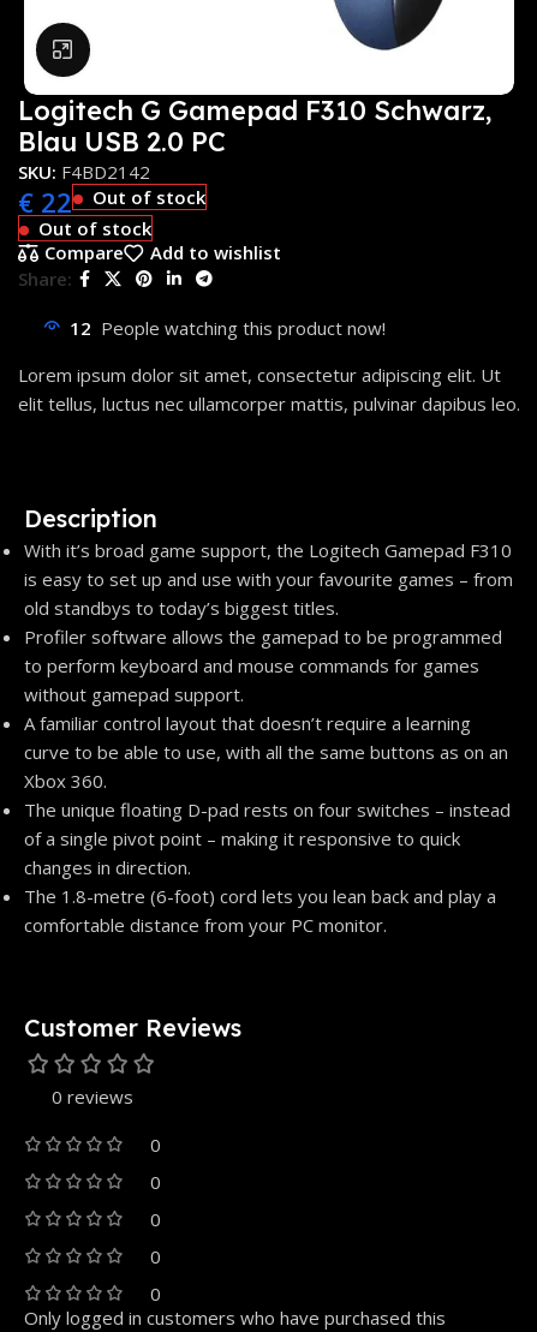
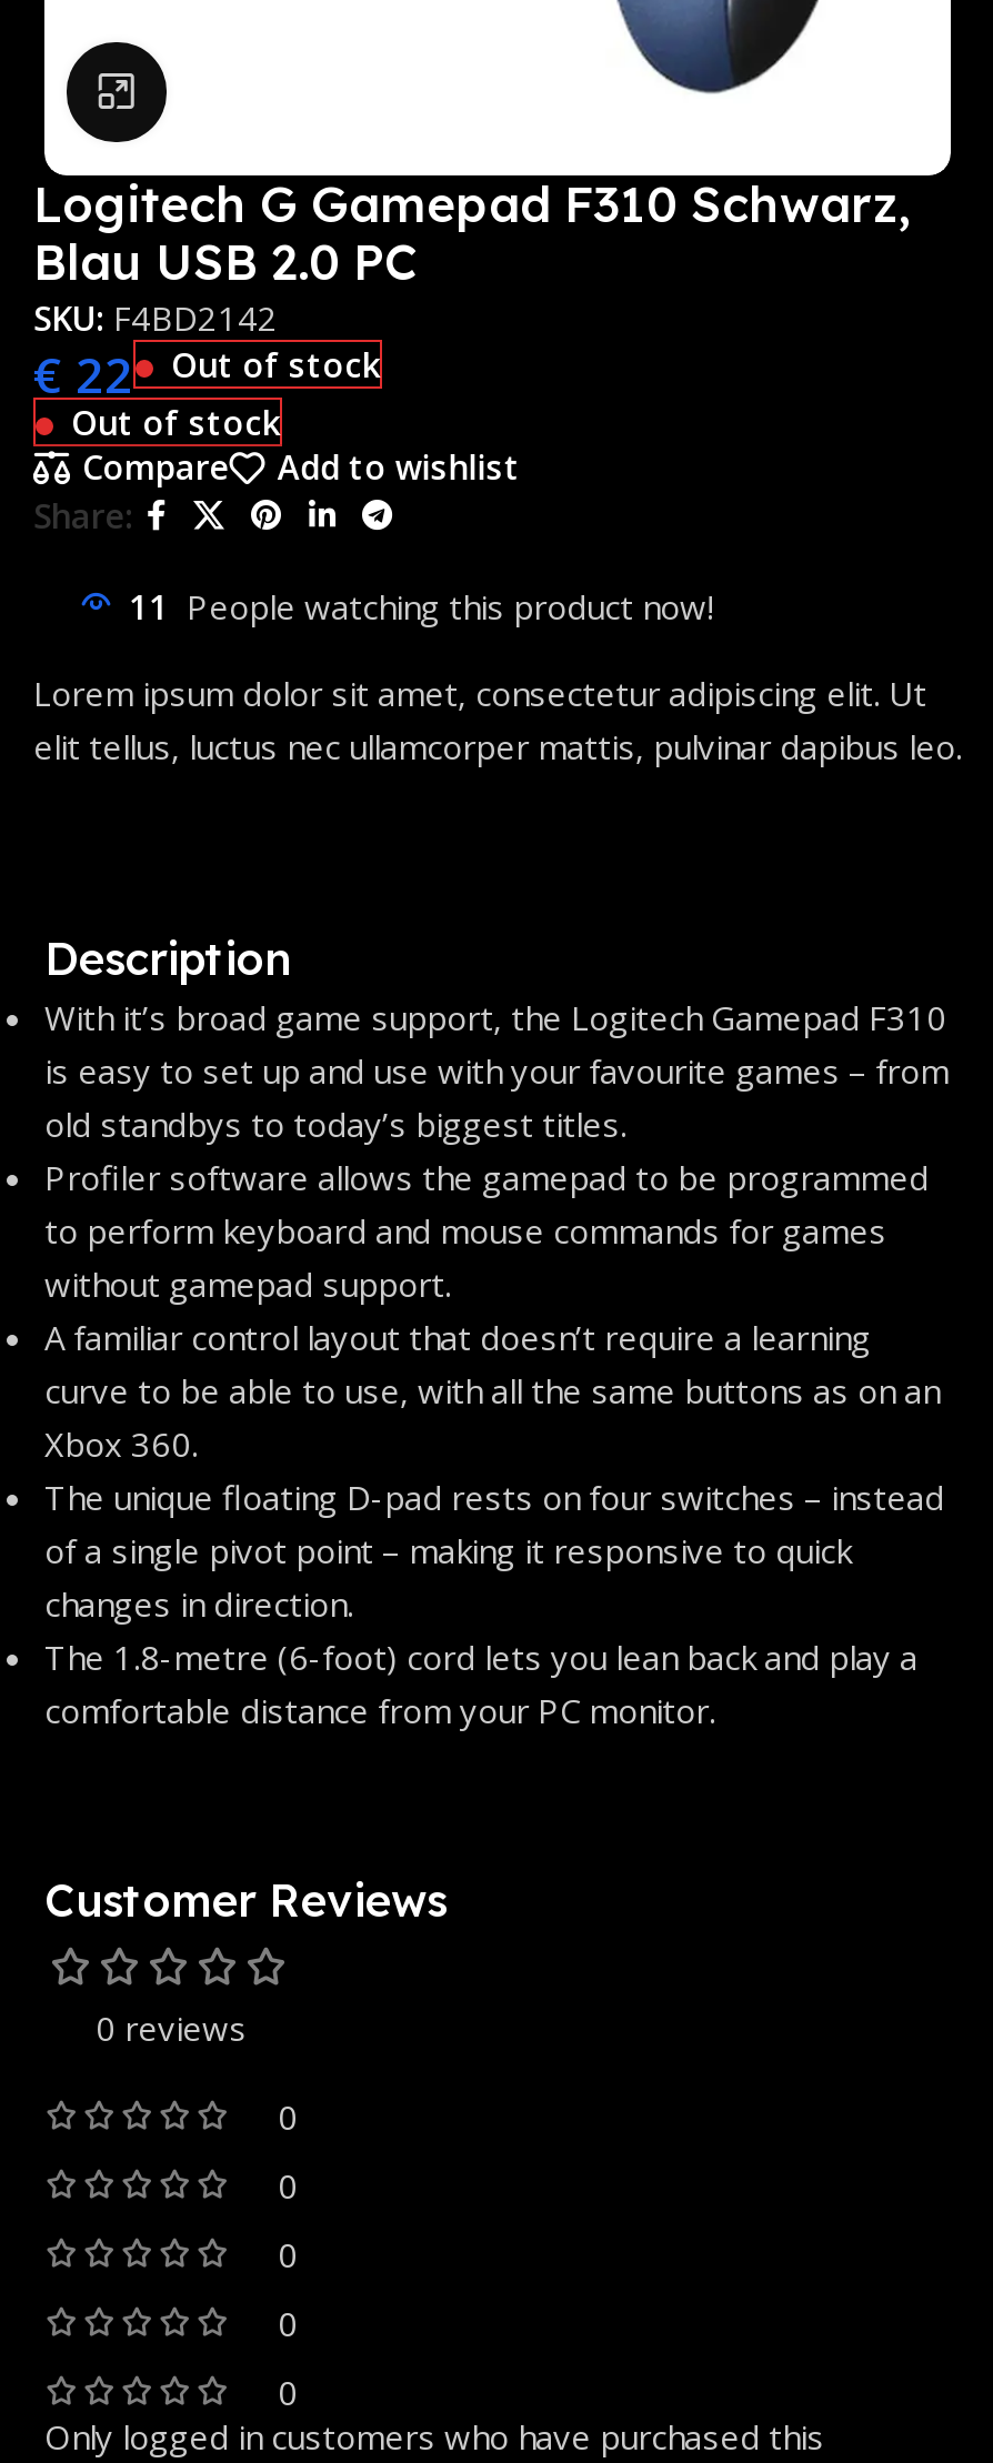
- 12 People watching this product now!
+ 11 People watching this product now!
